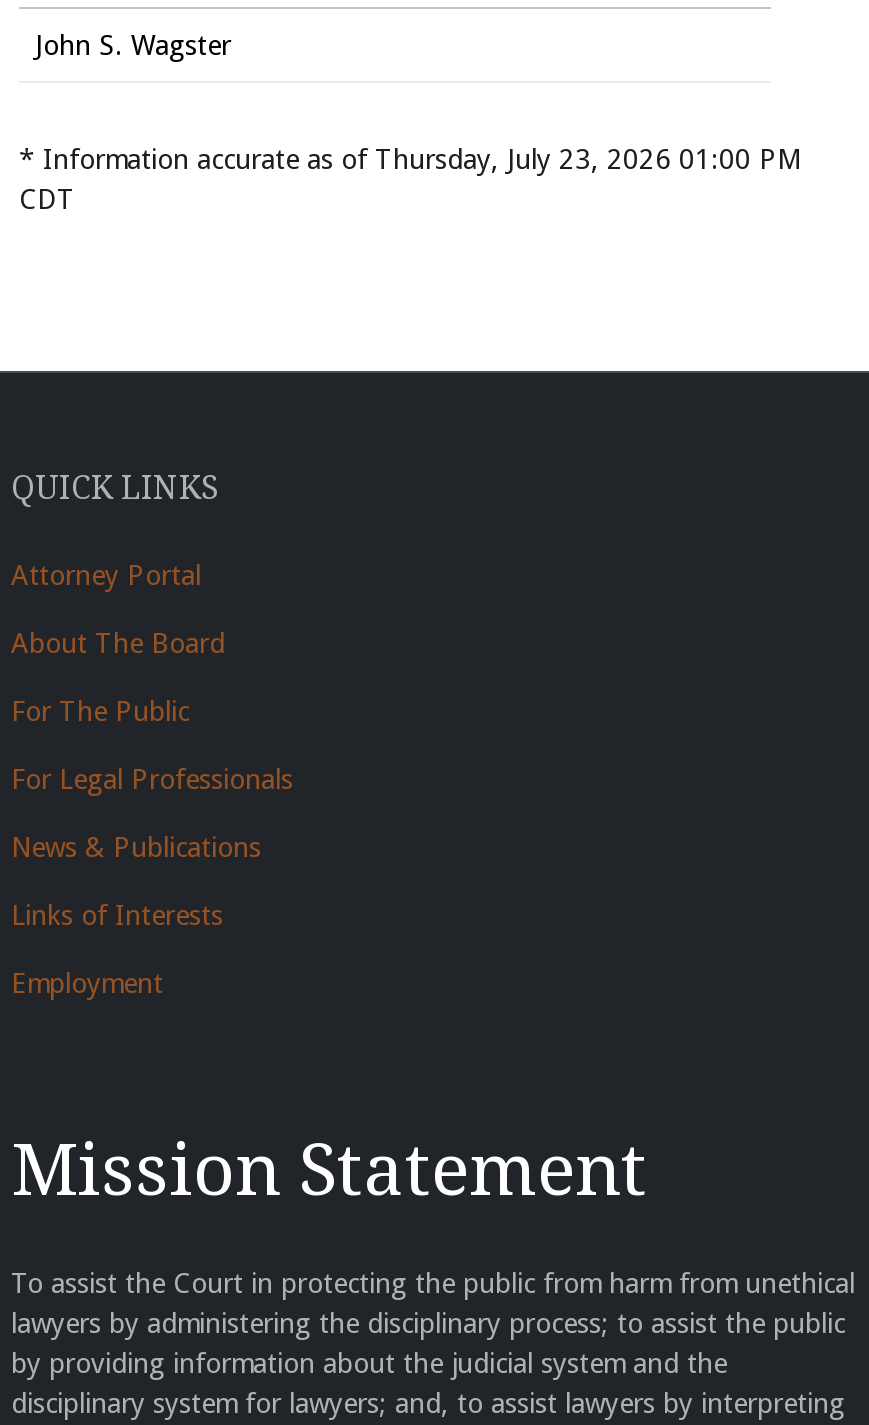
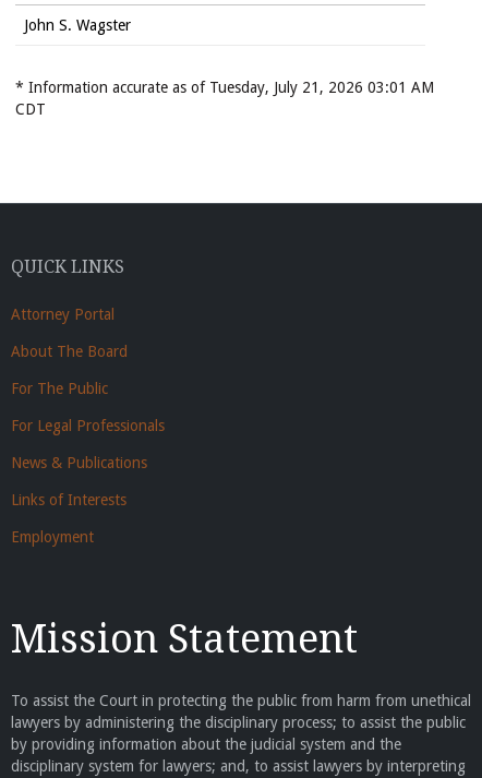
- * Information accurate as of Thursday, July 23, 2026 01:00 PM
+ * Information accurate as of Tuesday, July 21, 2026 03:01 AM
